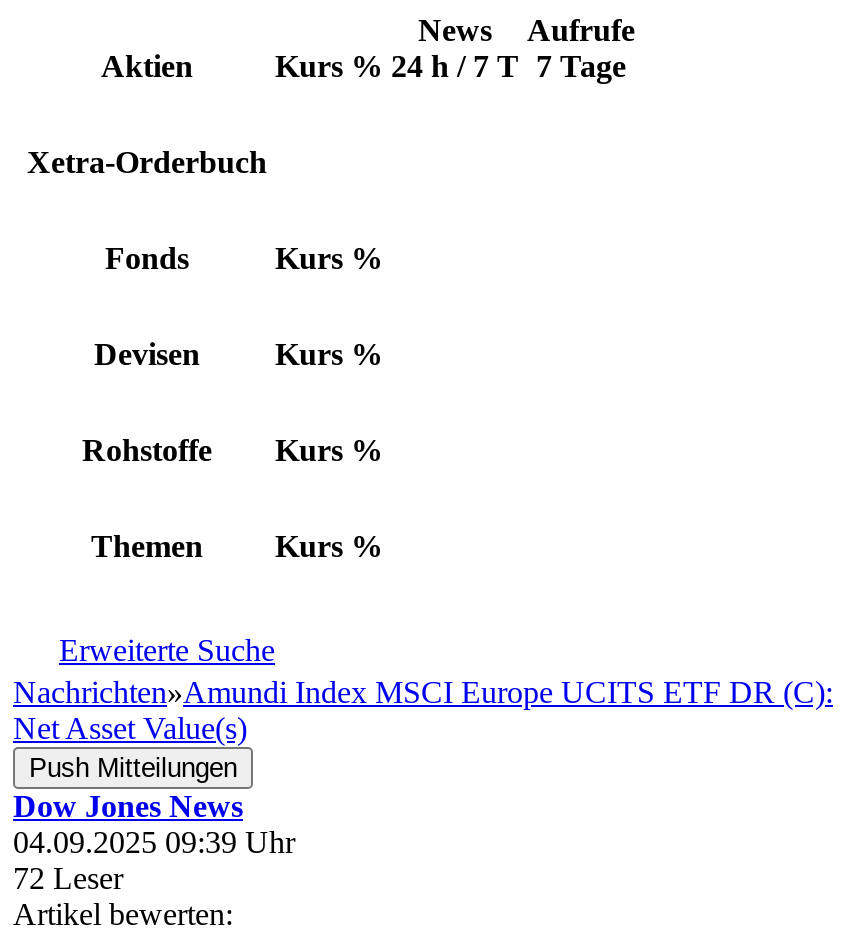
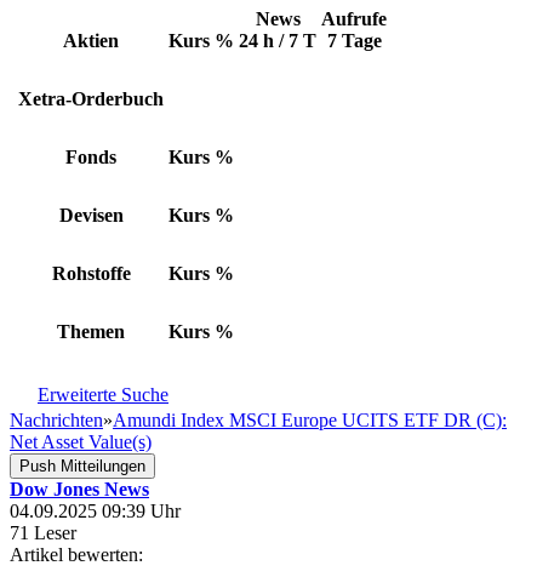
- 72 Leser
+ 71 Leser
